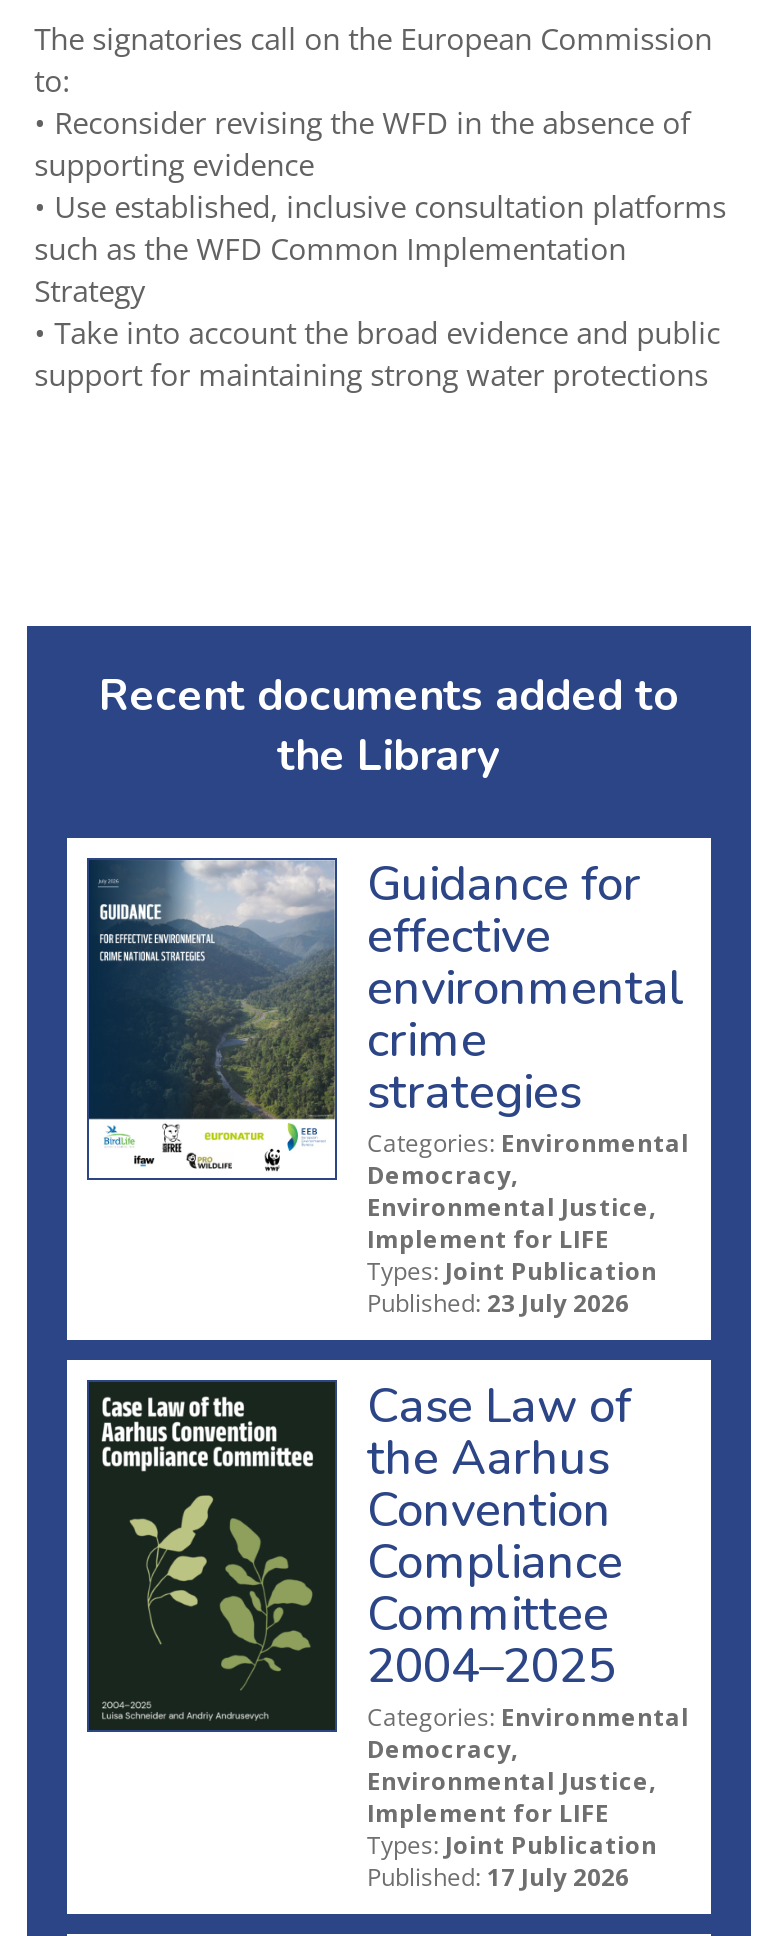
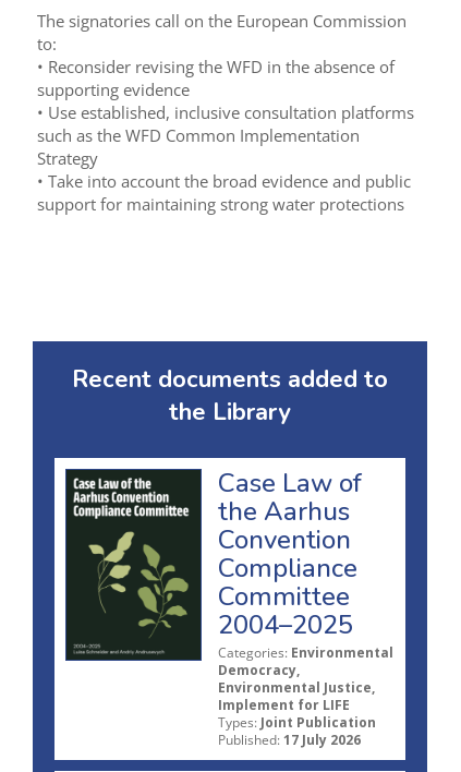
- [image]
- Guidance for
- effective
- environmental
- crime
- strategies
- Categories: Environmental
- Democracy,
- Environmental Justice,
- Implement for LIFE
- Types: Joint Publication
- Published: 23 July 2026
